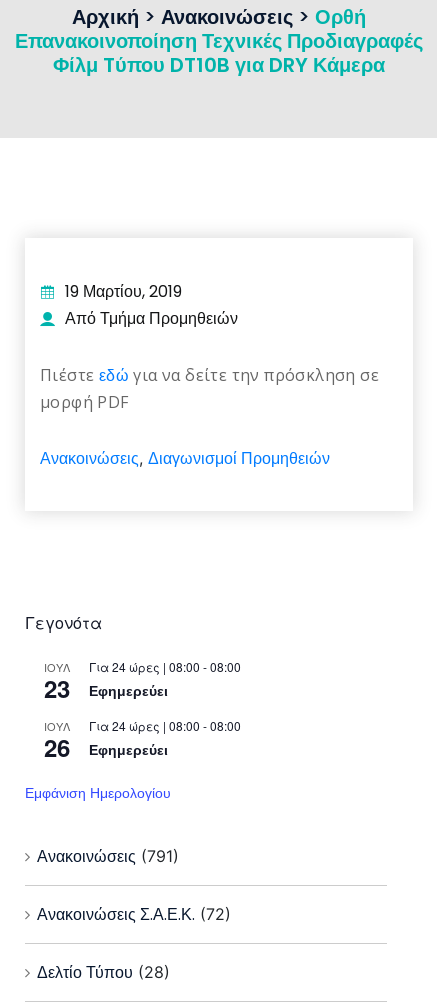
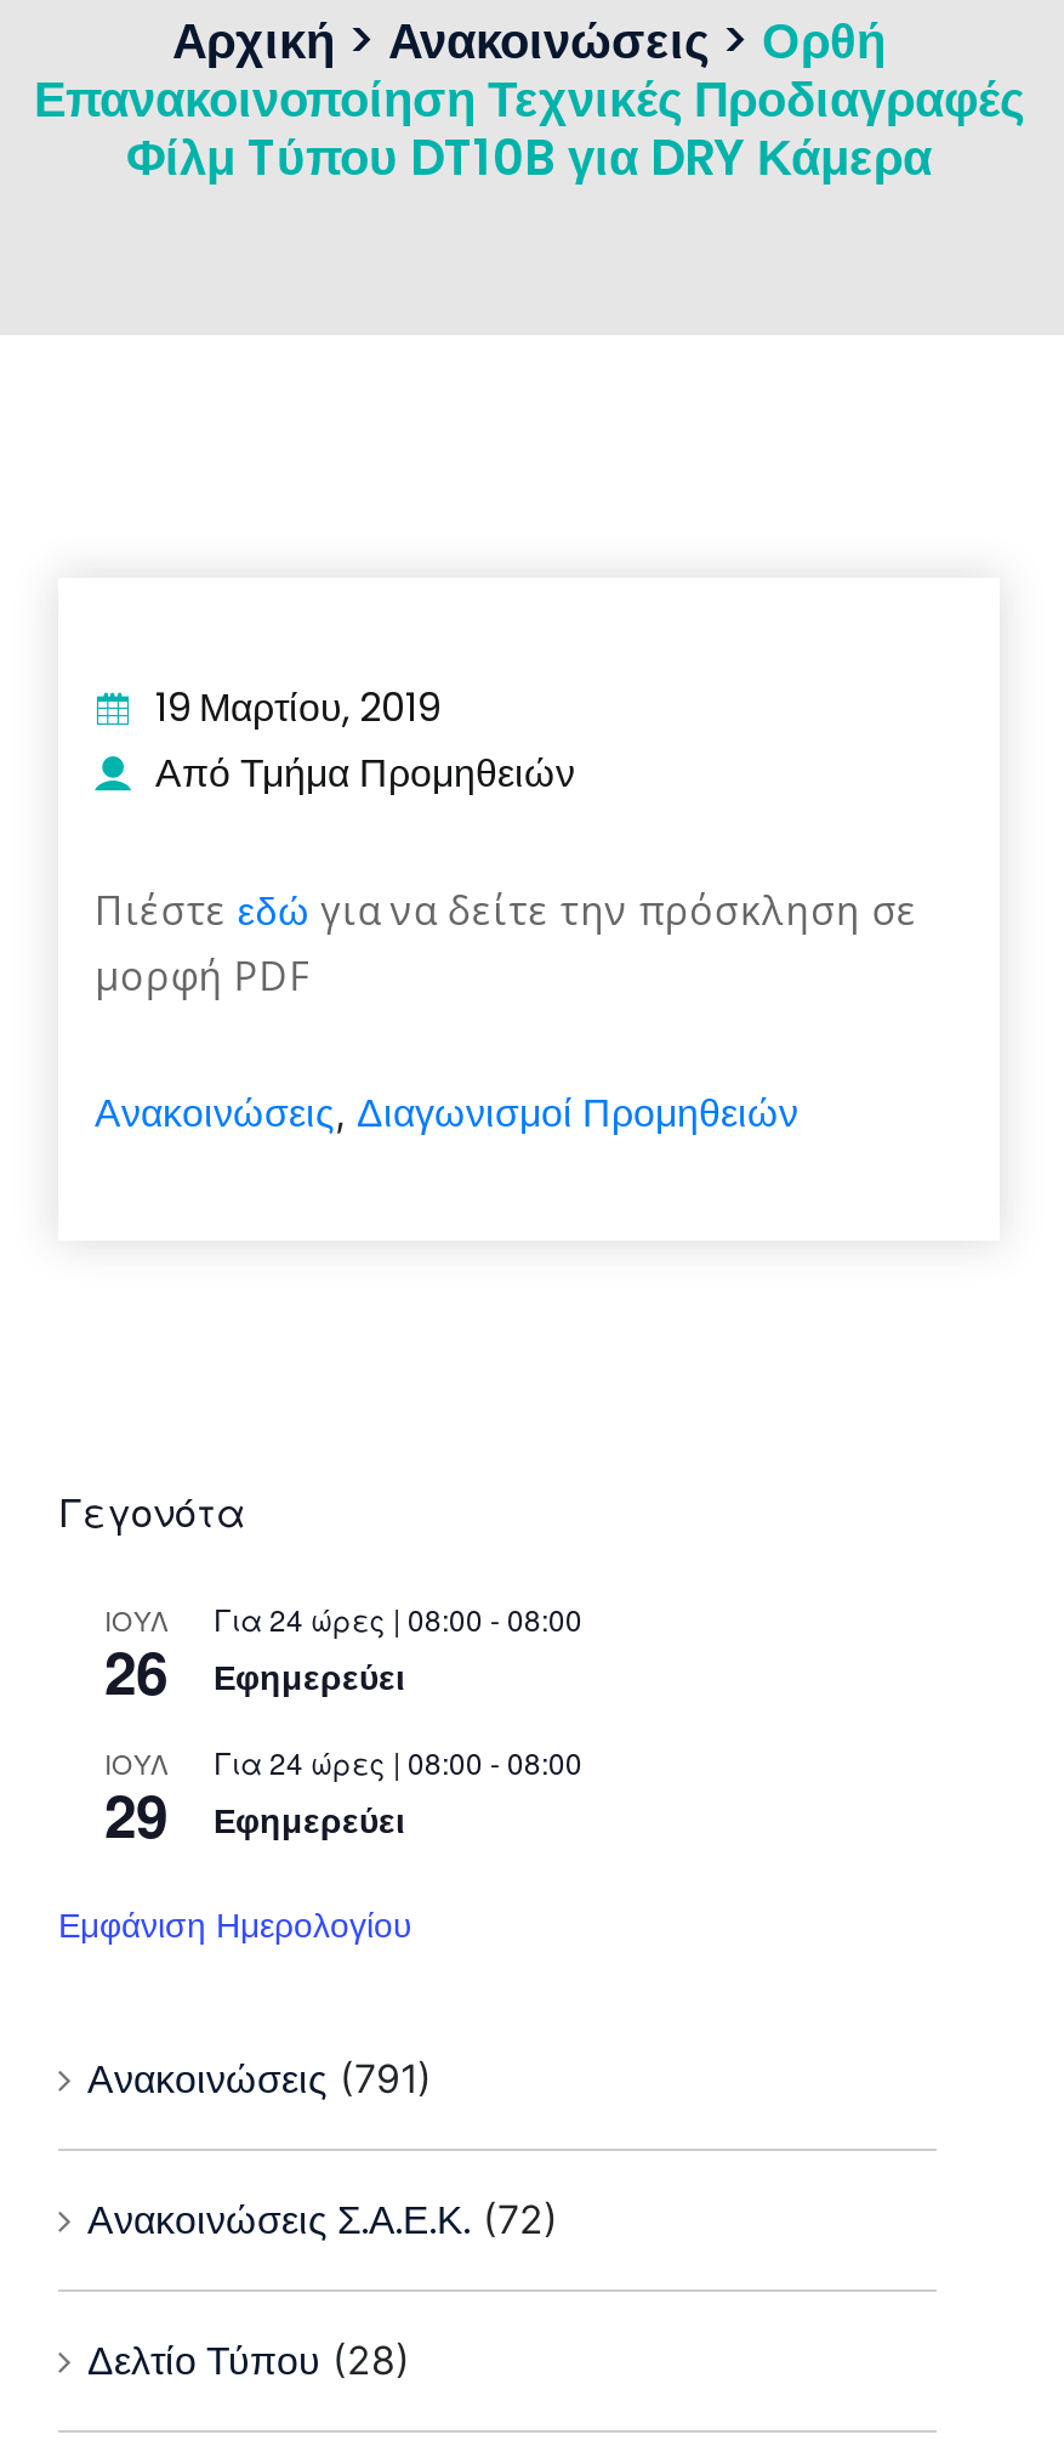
- 23 Εφημερεύει
+ 26 Εφημερεύει

- 26 Εφημερεύει
+ 29 Εφημερεύει
